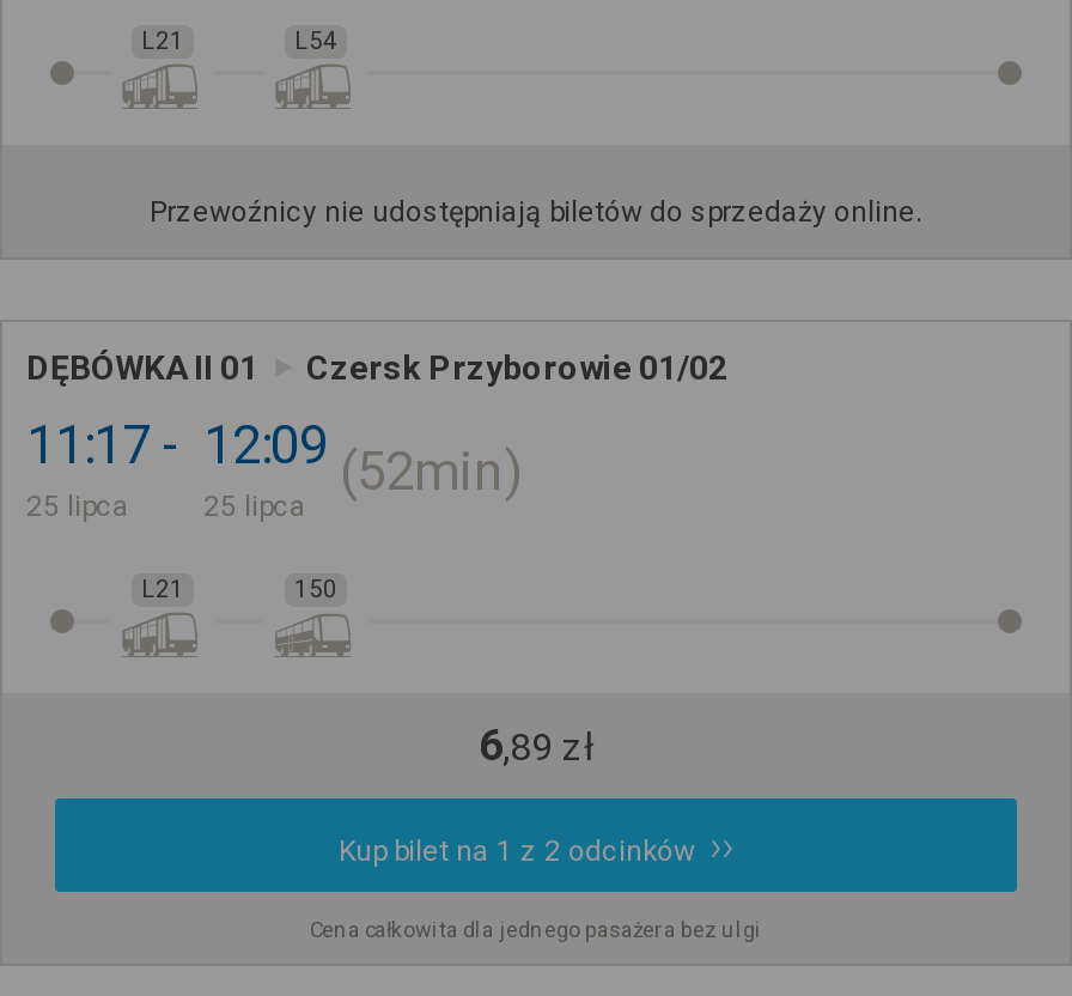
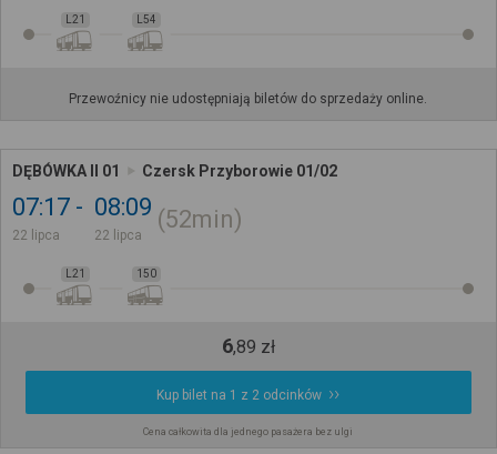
- 11:17
+ 07:17

- 12:09
+ 08:09

- 25 lipca
+ 22 lipca

- 25 lipca
+ 22 lipca
